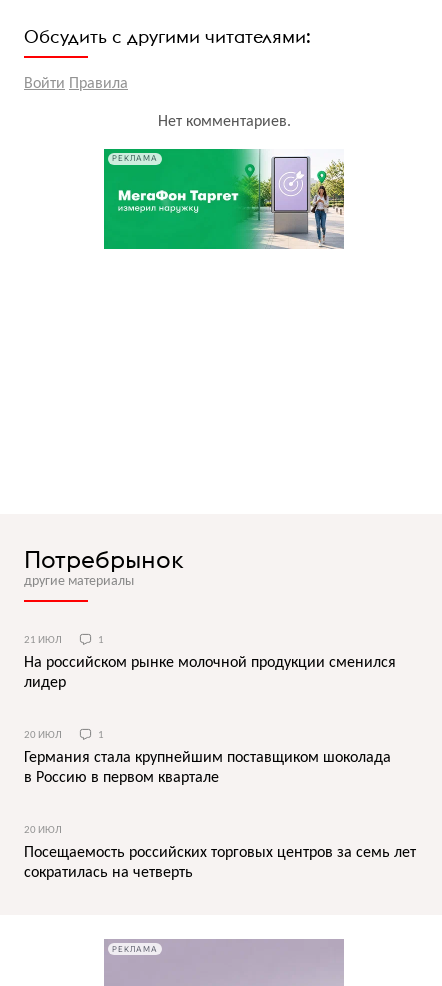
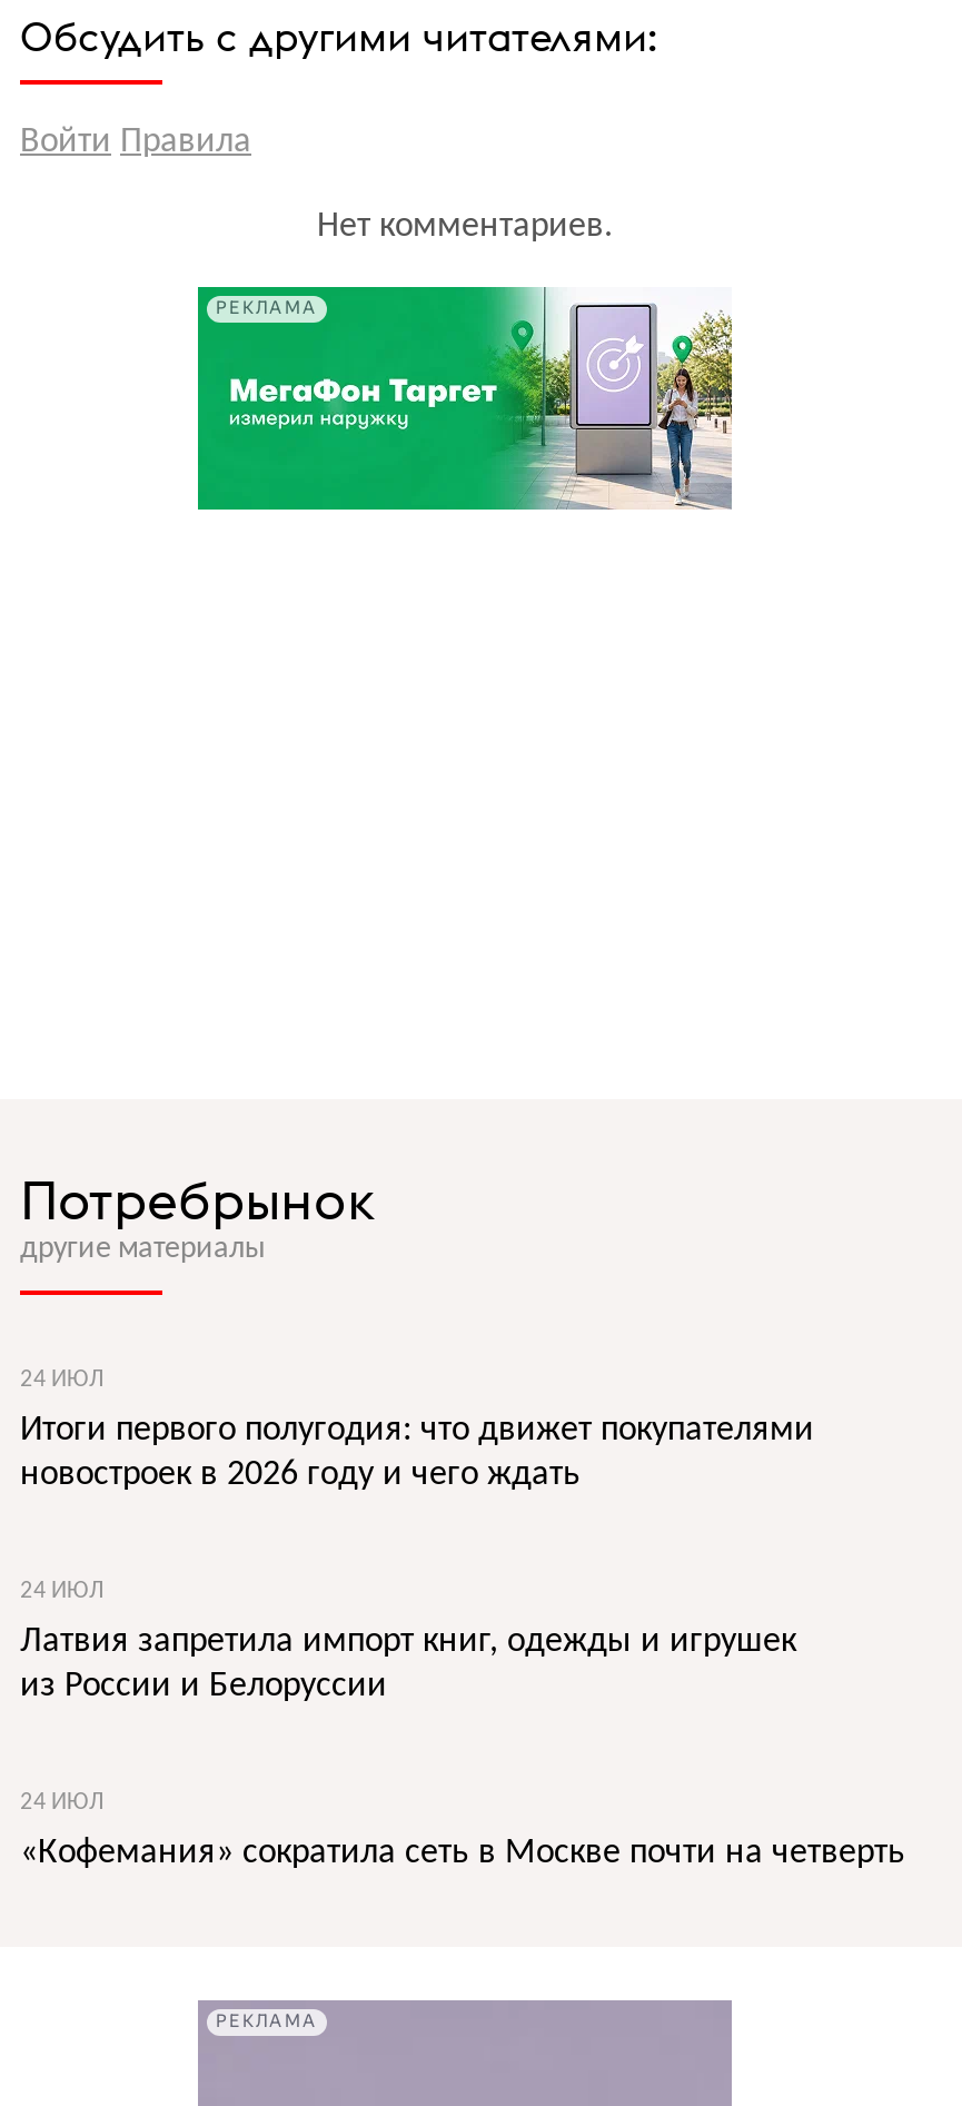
- 21 ИЮЛ
- 1
+ 24 ИЮЛ

- На российском рынке молочной продукции сменился
- лидер
+ Итоги первого полугодия: что движет покупателями
+ новостроек в 2026 году и чего ждать

- 20 ИЮЛ
- 1
+ 24 ИЮЛ

- Германия стала крупнейшим поставщиком шоколада
- в Россию в первом квартале
+ Латвия запретила импорт книг, одежды и игрушек
+ из России и Белоруссии

- 20 ИЮЛ
+ 24 ИЮЛ

- Посещаемость российских торговых центров за семь лет
- сократилась на четверть
+ «Кофемания» сократила сеть в Москве почти на четверть
